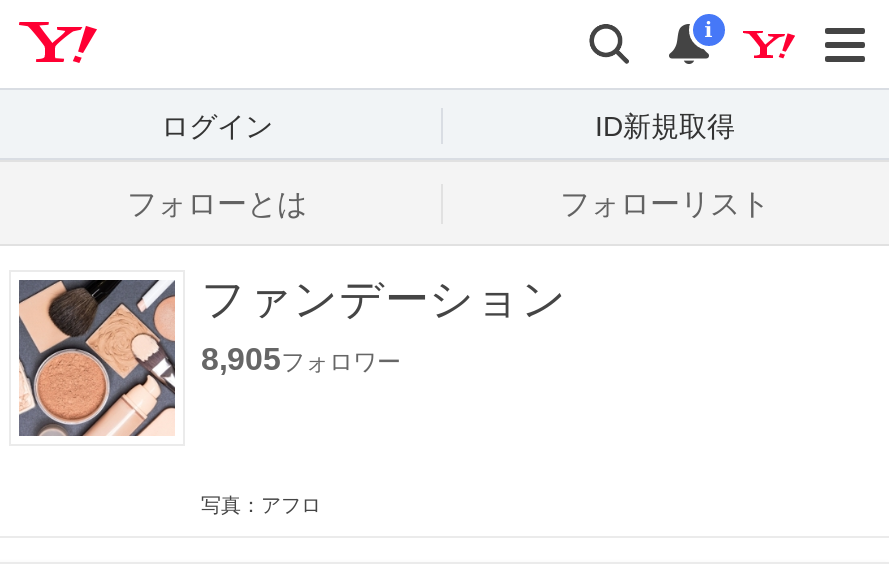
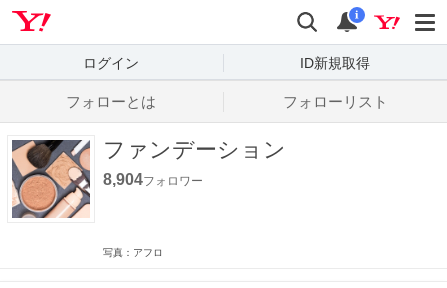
- 8,905フォロワー
+ 8,904フォロワー
